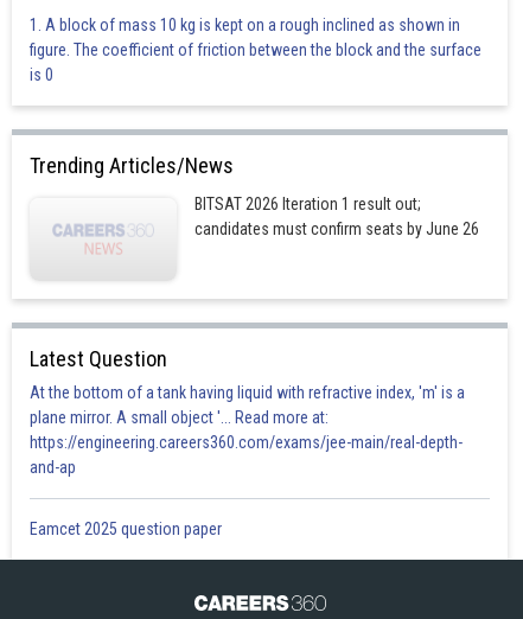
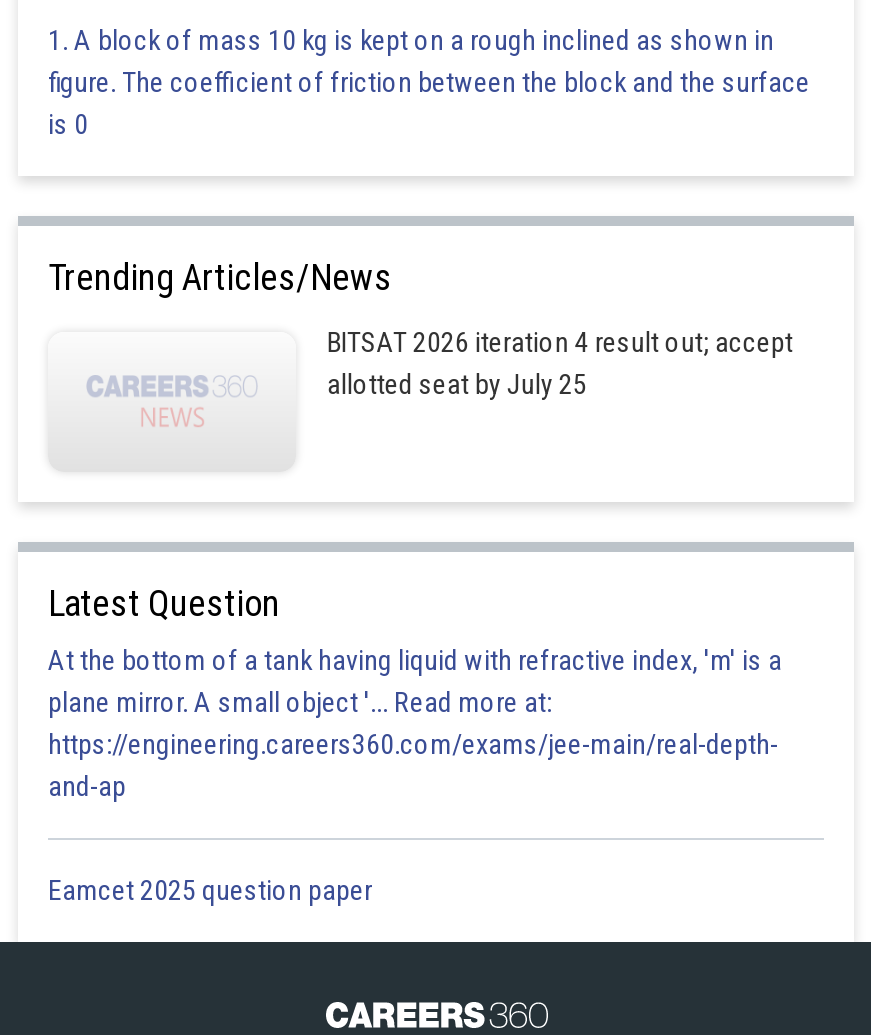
- BITSAT 2026 Iteration 1 result out;
- candidates must confirm seats by June 26
+ BITSAT 2026 iteration 4 result out; accept
+ allotted seat by July 25
